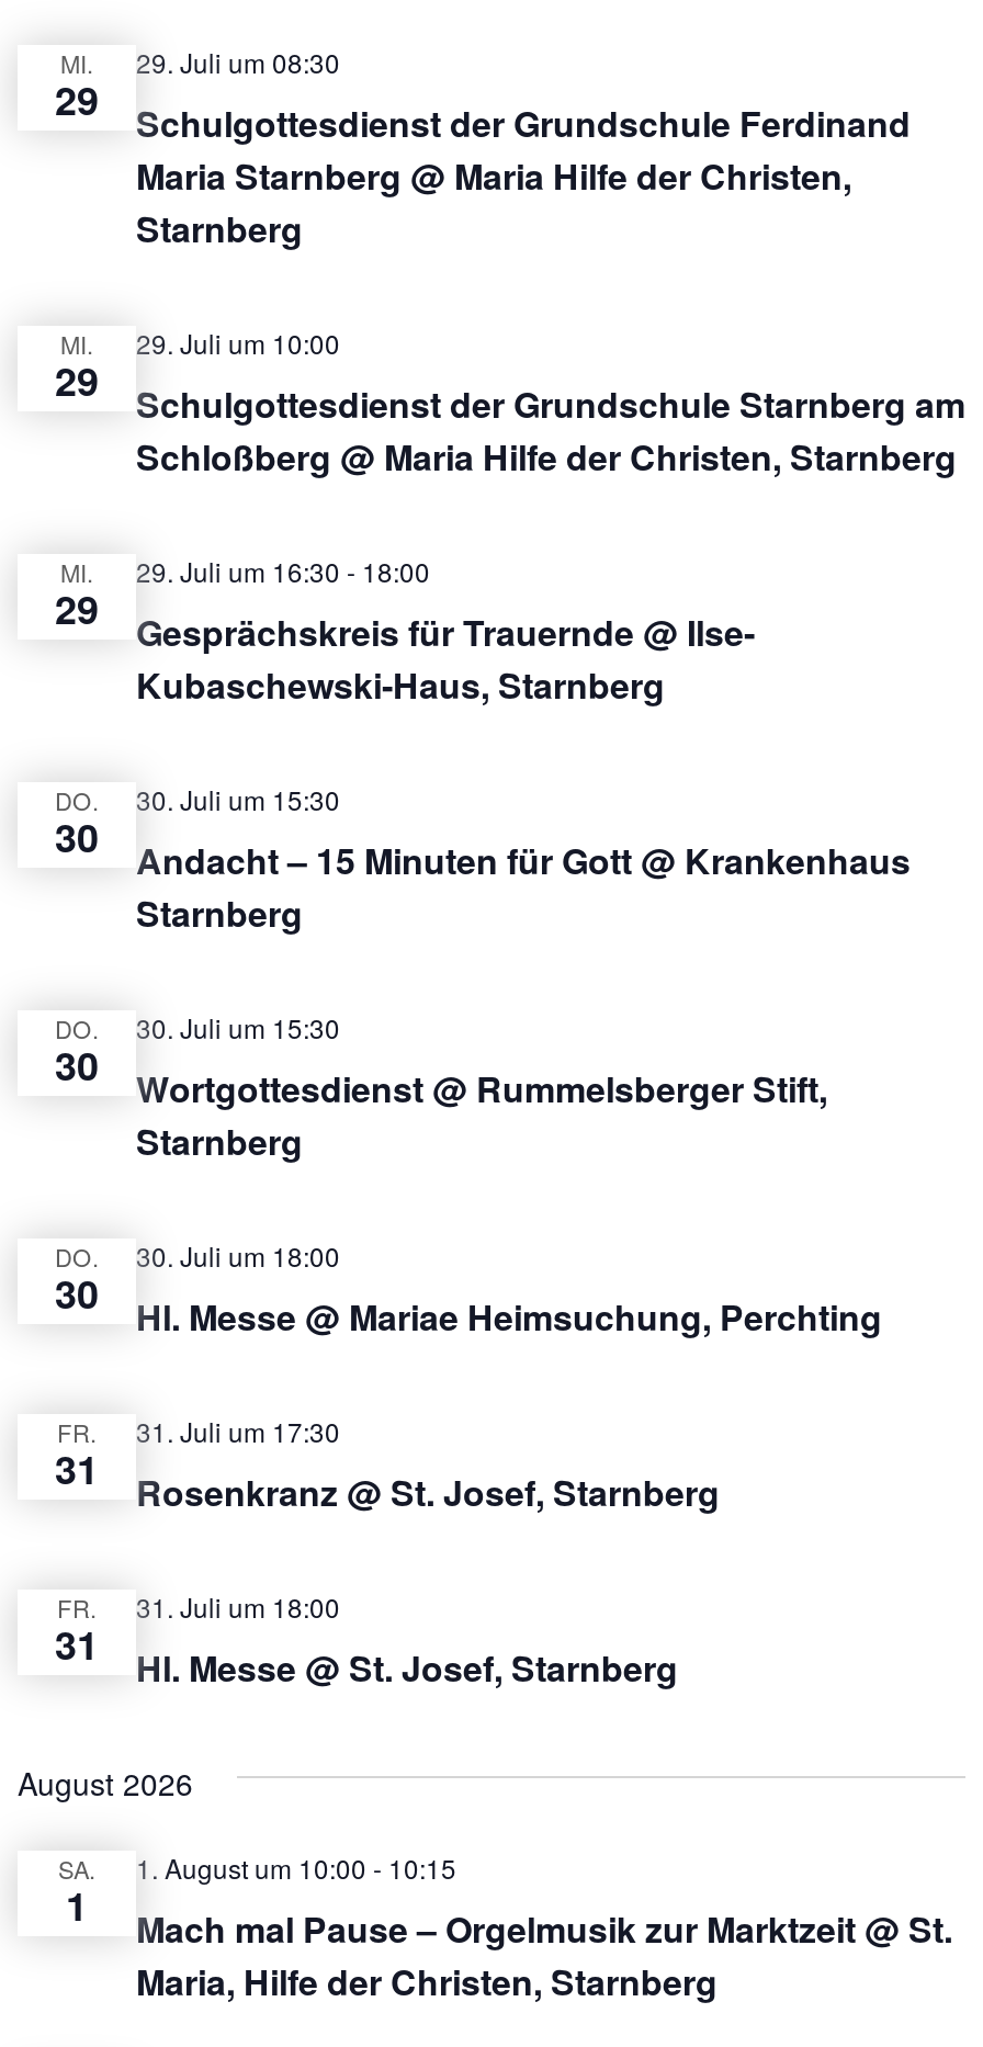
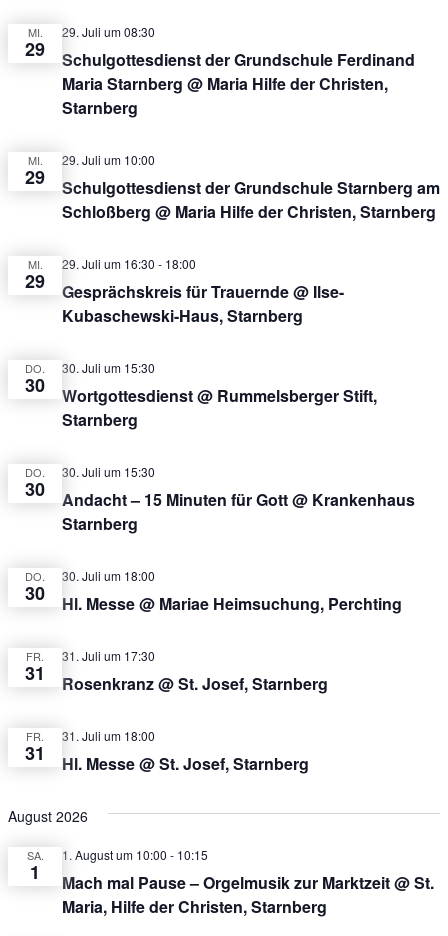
moved down: Andacht – 15 Minuten für Gott @ Krankenhaus

moved up: Wortgottesdienst @ Rummelsberger Stift,
